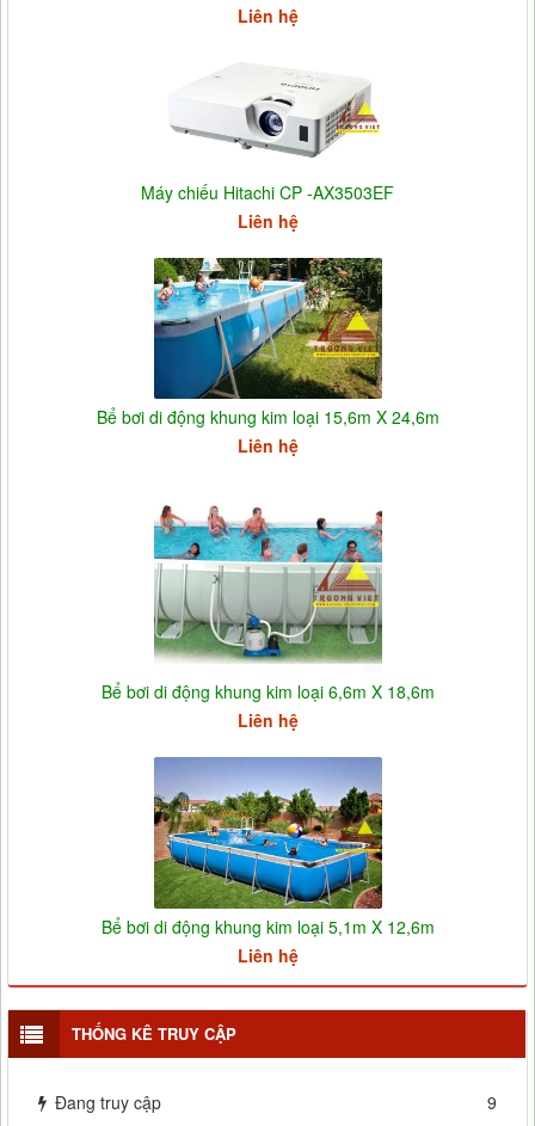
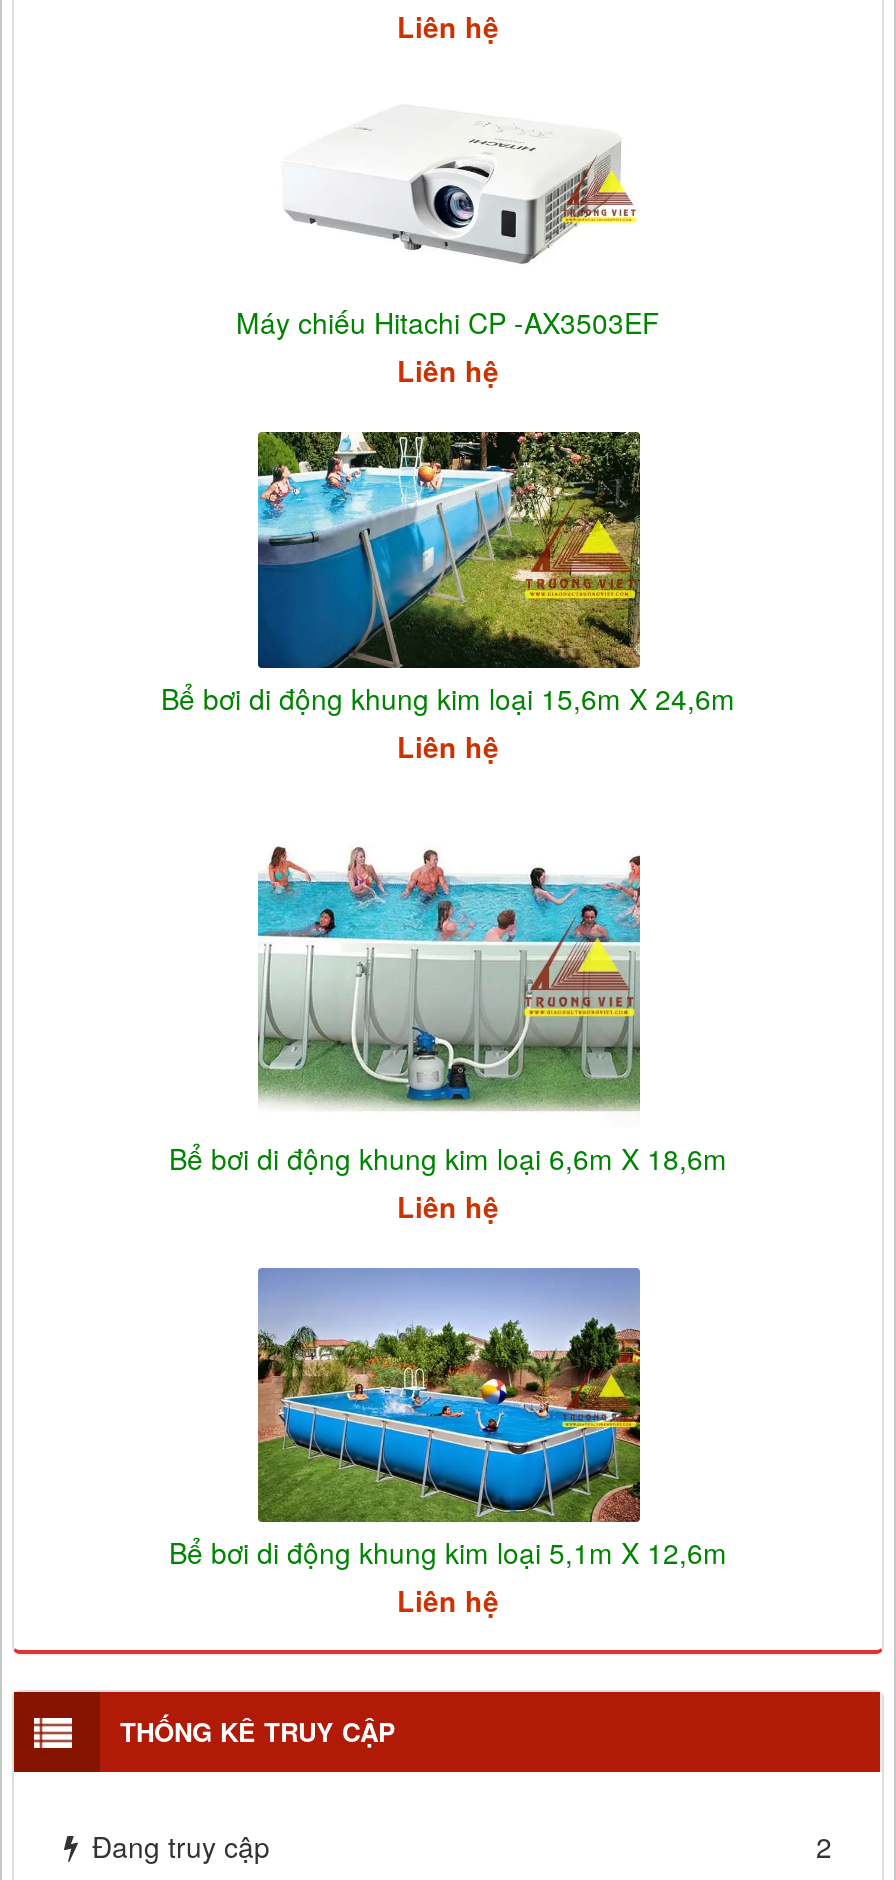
- 9
+ 2
